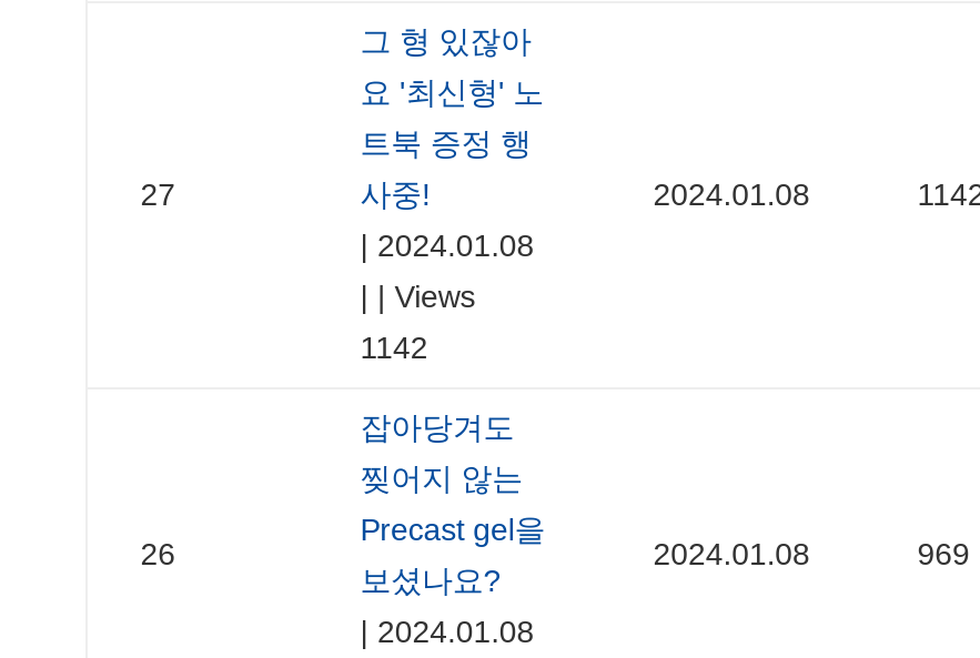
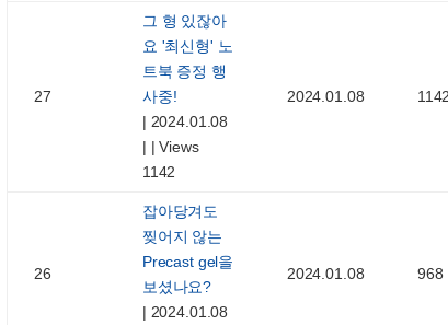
- 969
+ 968
